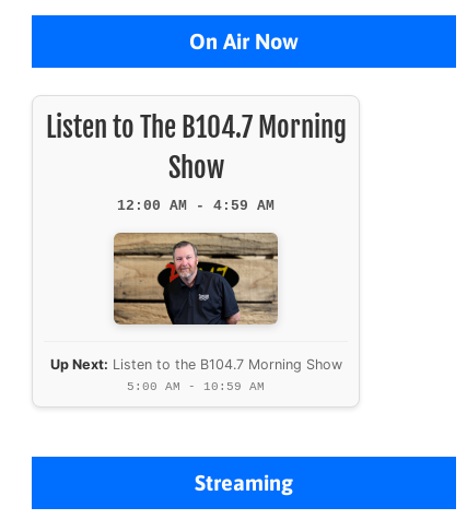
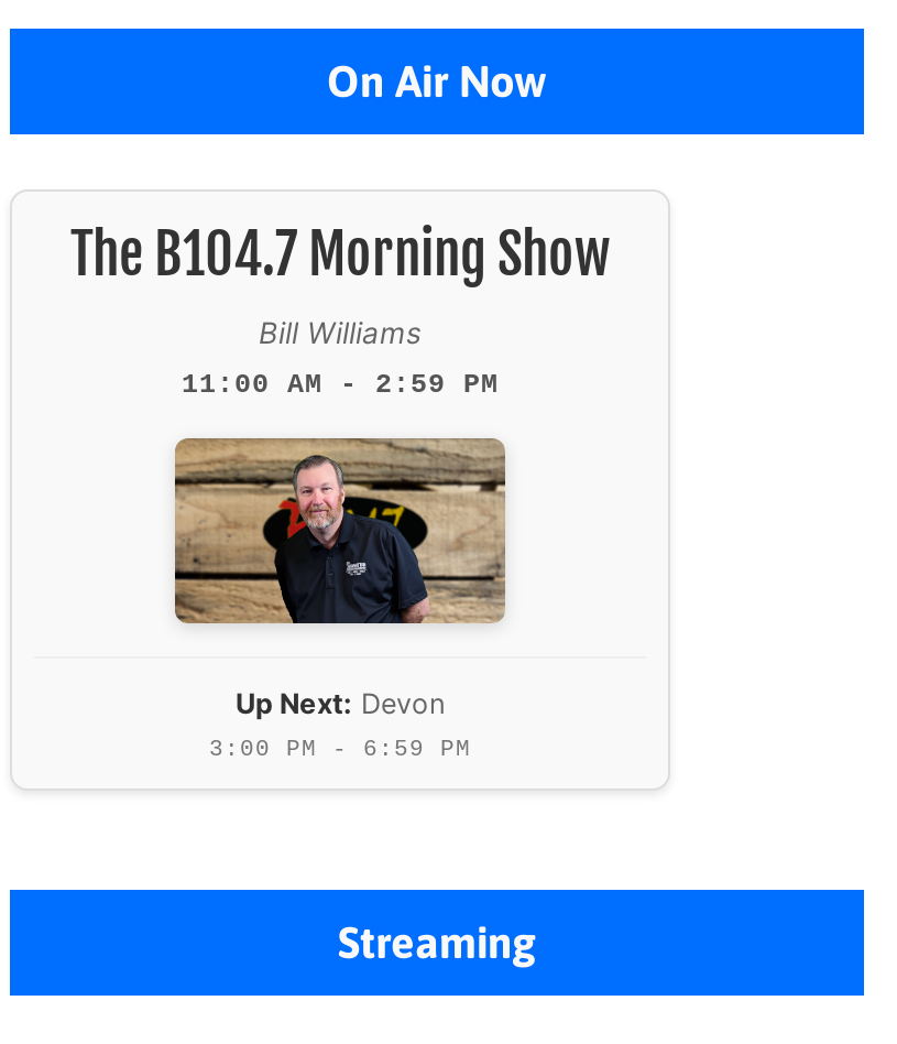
- Listen to The B104.7 Morning
- Show
- 12:00 AM - 4:59 AM
+ The B104.7 Morning Show
+ Bill Williams
+ 11:00 AM - 2:59 PM

- Up Next: Listen to the B104.7 Morning Show
- 5:00 AM - 10:59 AM
+ Up Next: Devon
+ 3:00 PM - 6:59 PM
